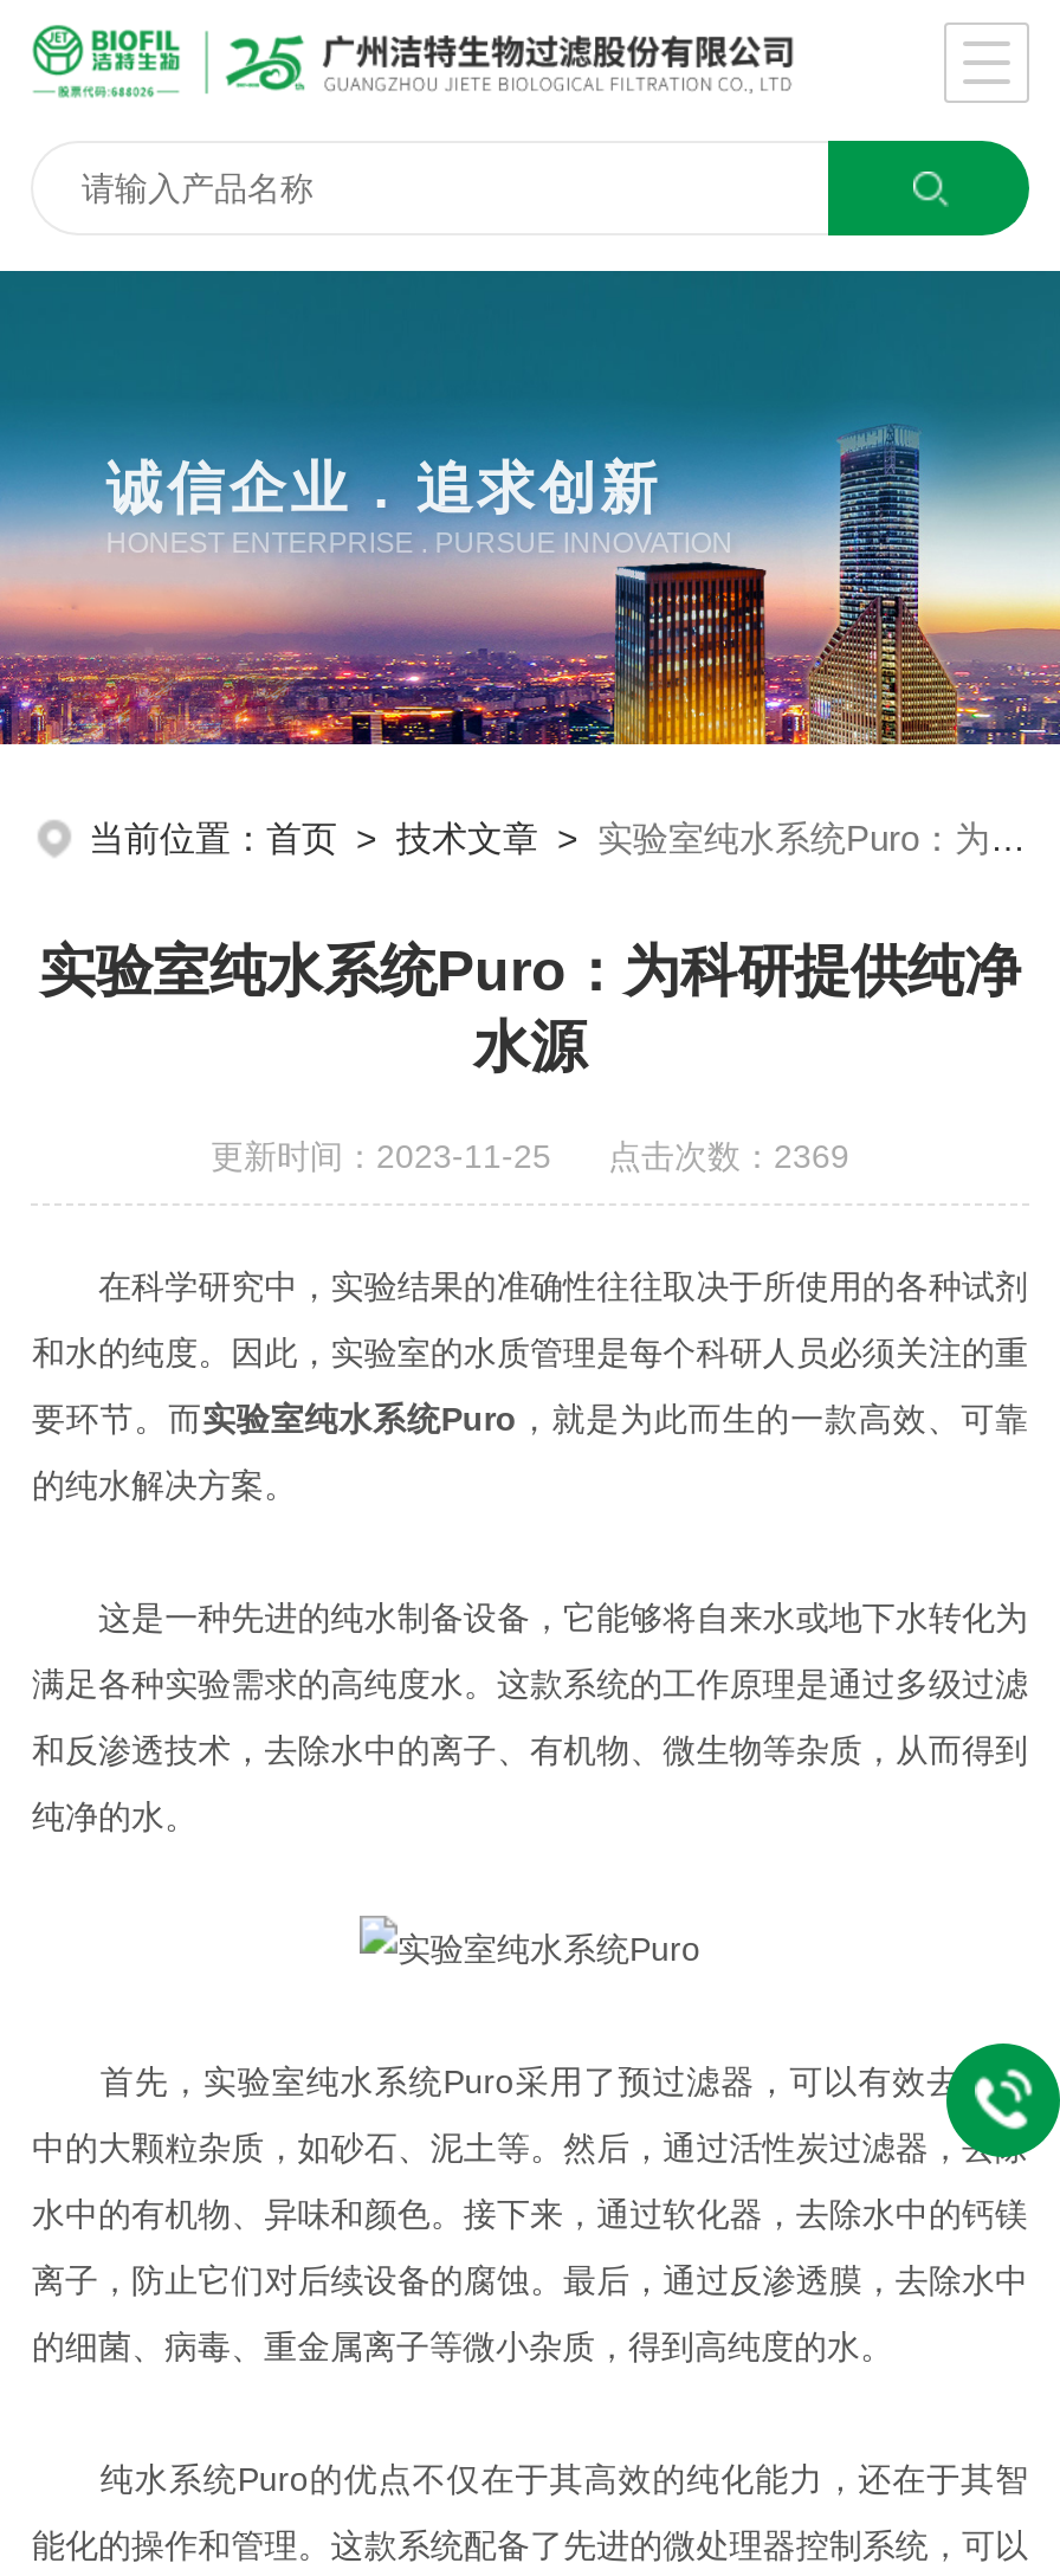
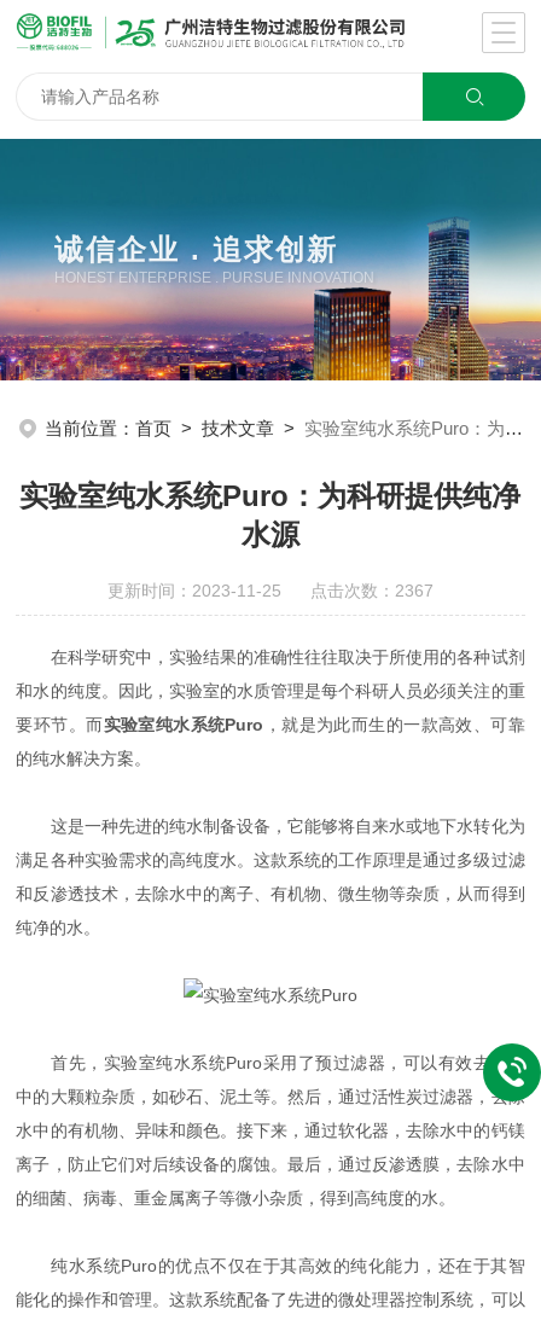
- 更新时间：2023-11-25 点击次数：2369
+ 更新时间：2023-11-25 点击次数：2367
